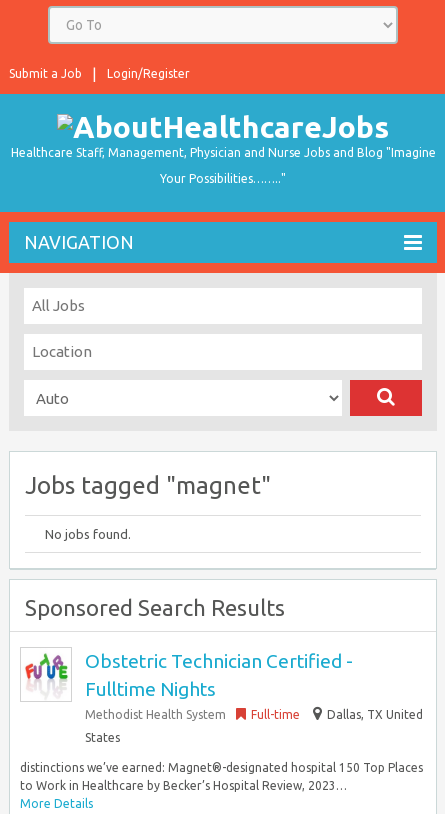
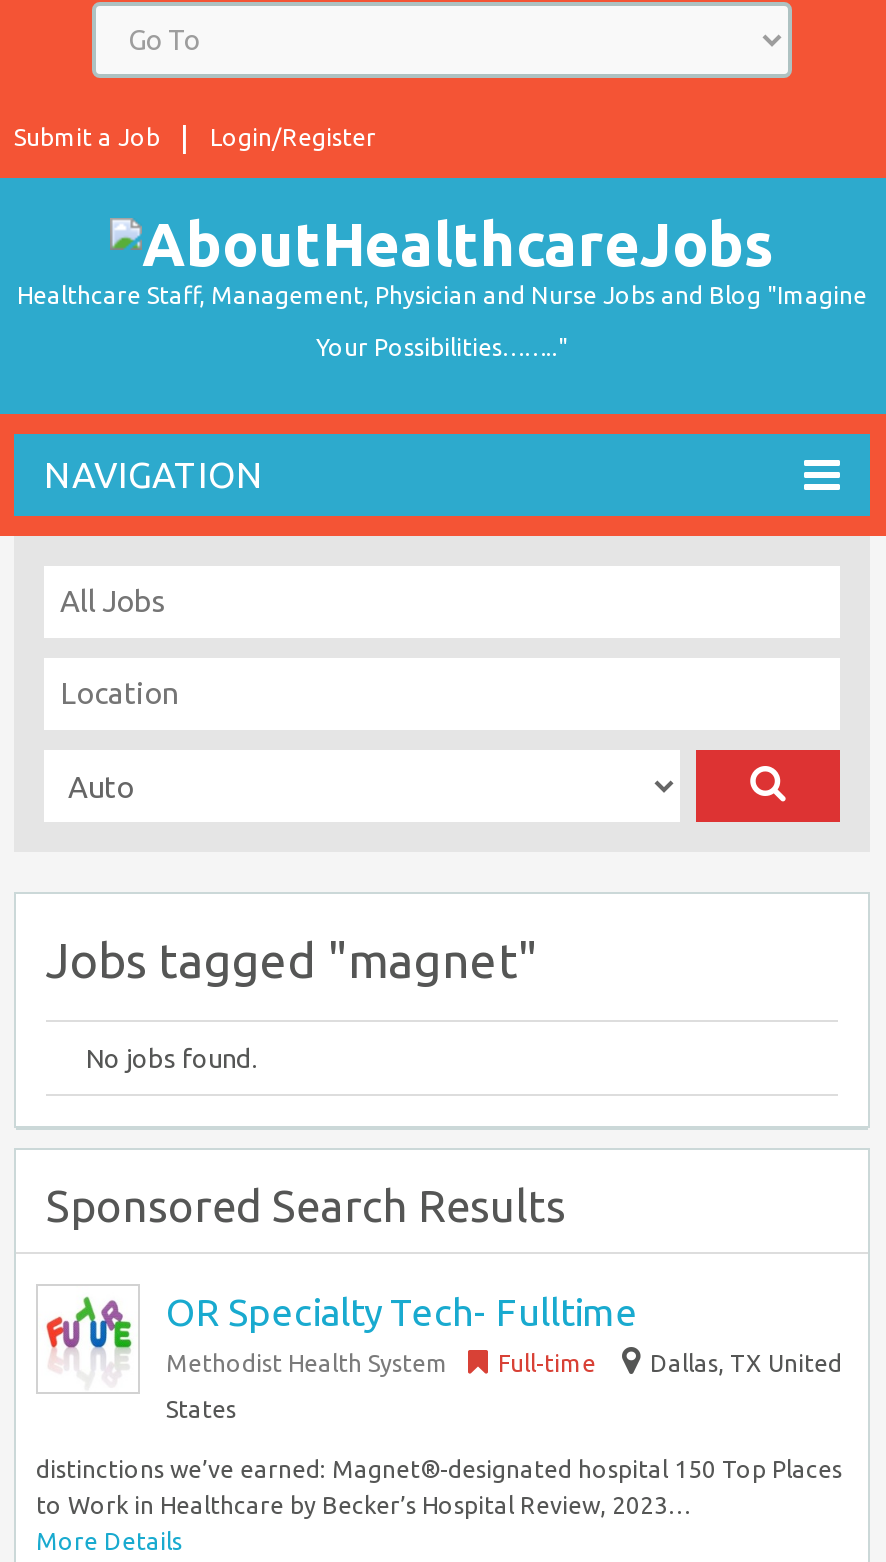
- Obstetric Technician Certified -
- Fulltime Nights
+ OR Specialty Tech- Fulltime
